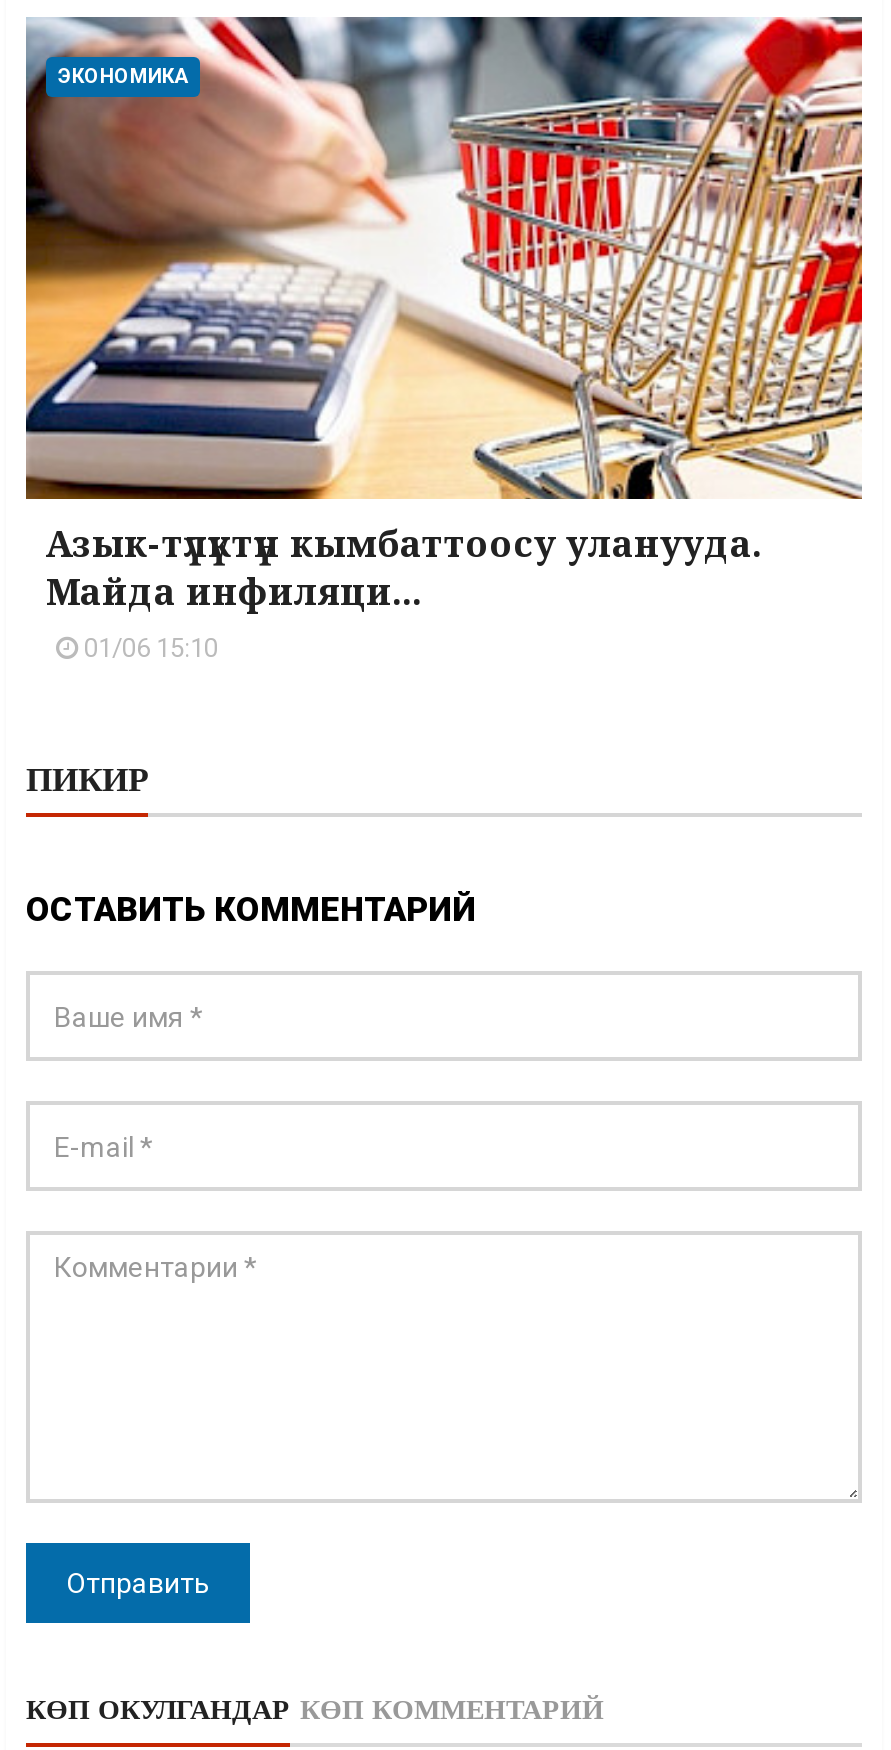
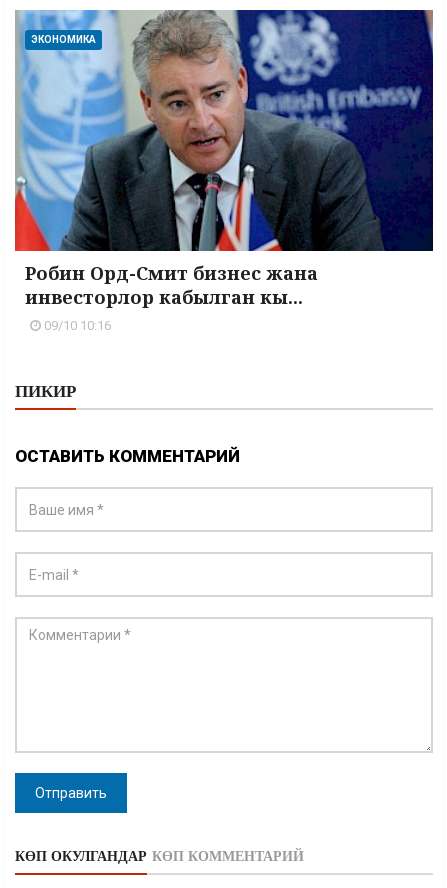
- [image]
- Азык-түлүктүн кымбаттоосу уланууда.
- Майда инфиляци...
- 01/06 15:10
+ [image]
+ Робин Орд-Смит бизнес жана
+ инвесторлор кабылган кы...
+ 09/10 10:16
